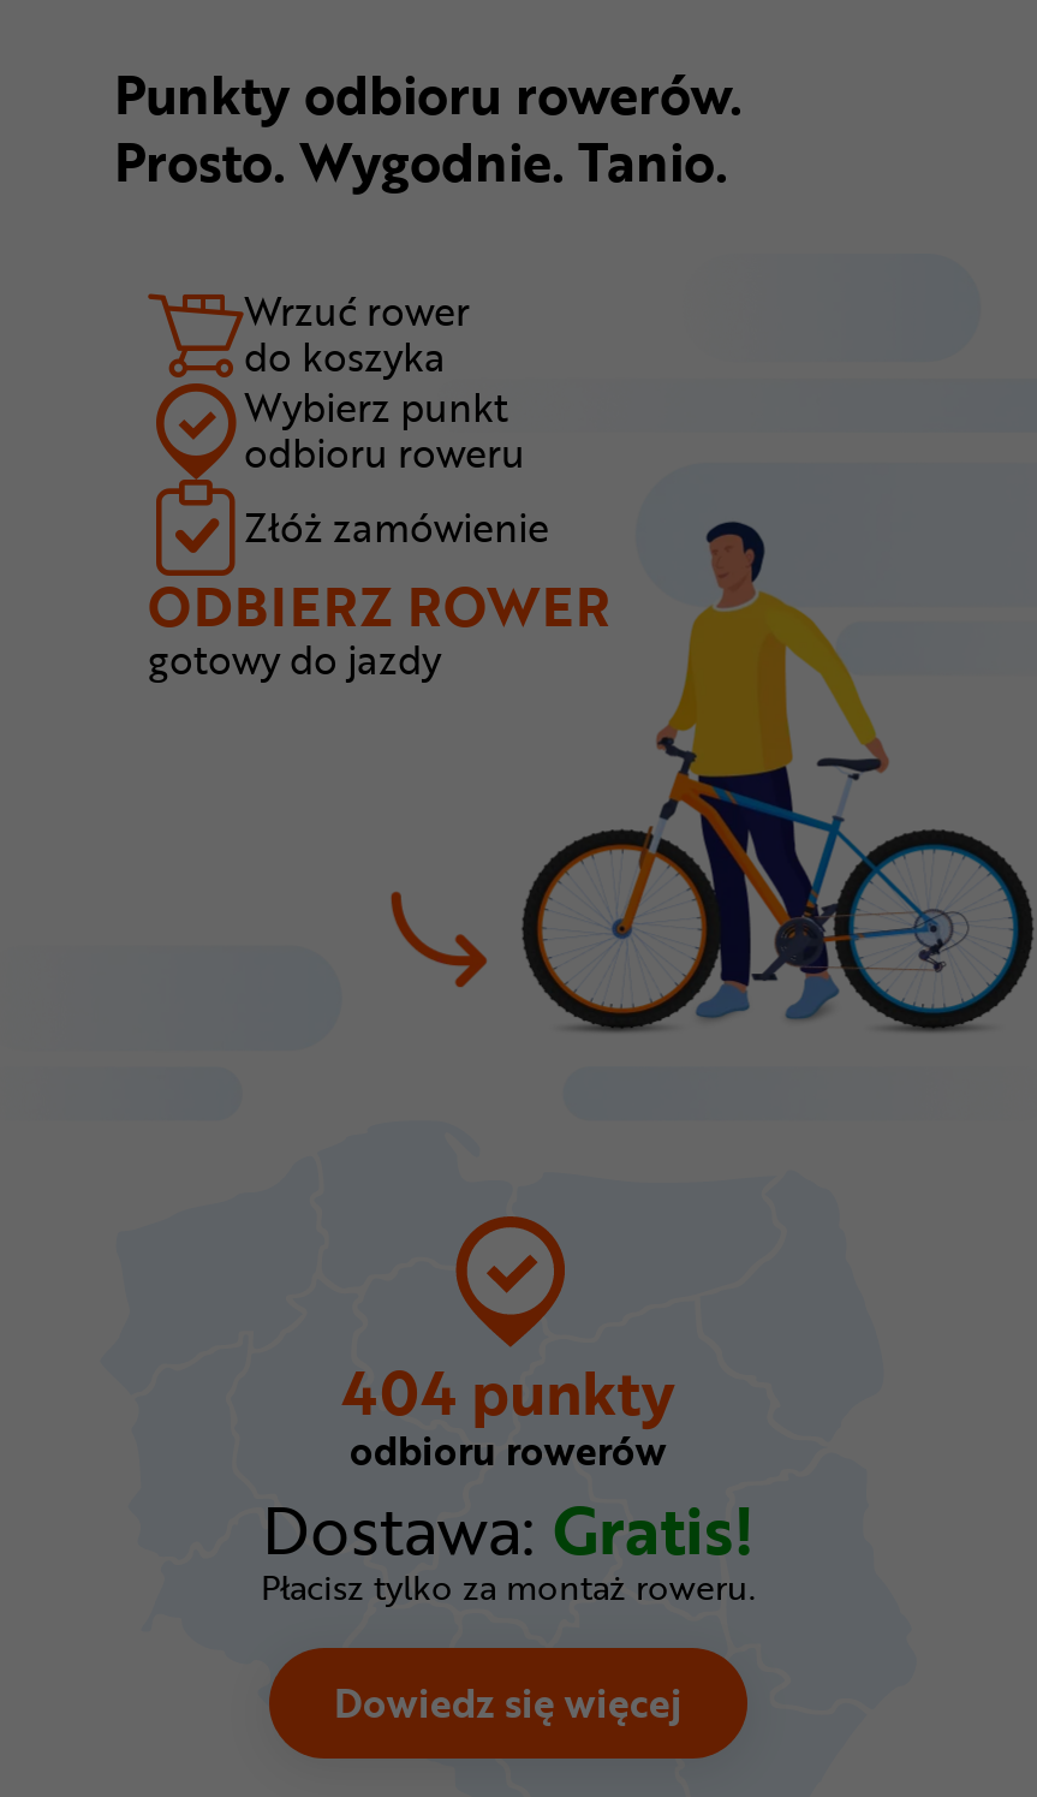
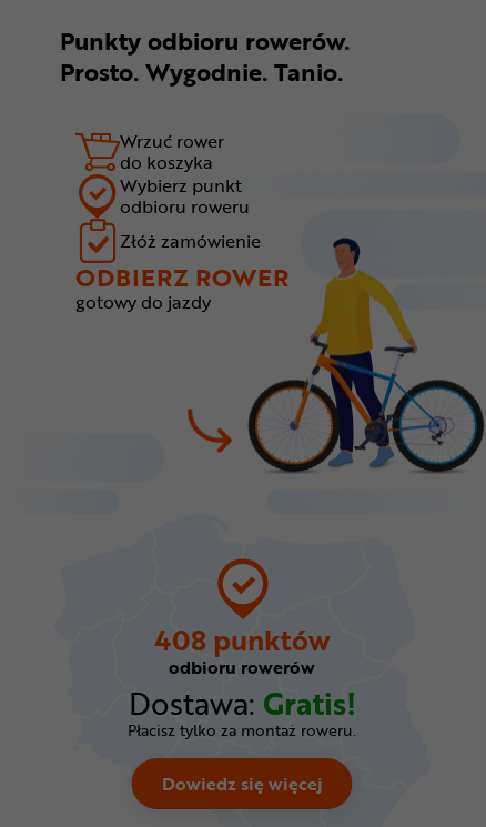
- 404 punkty
+ 408 punktów
